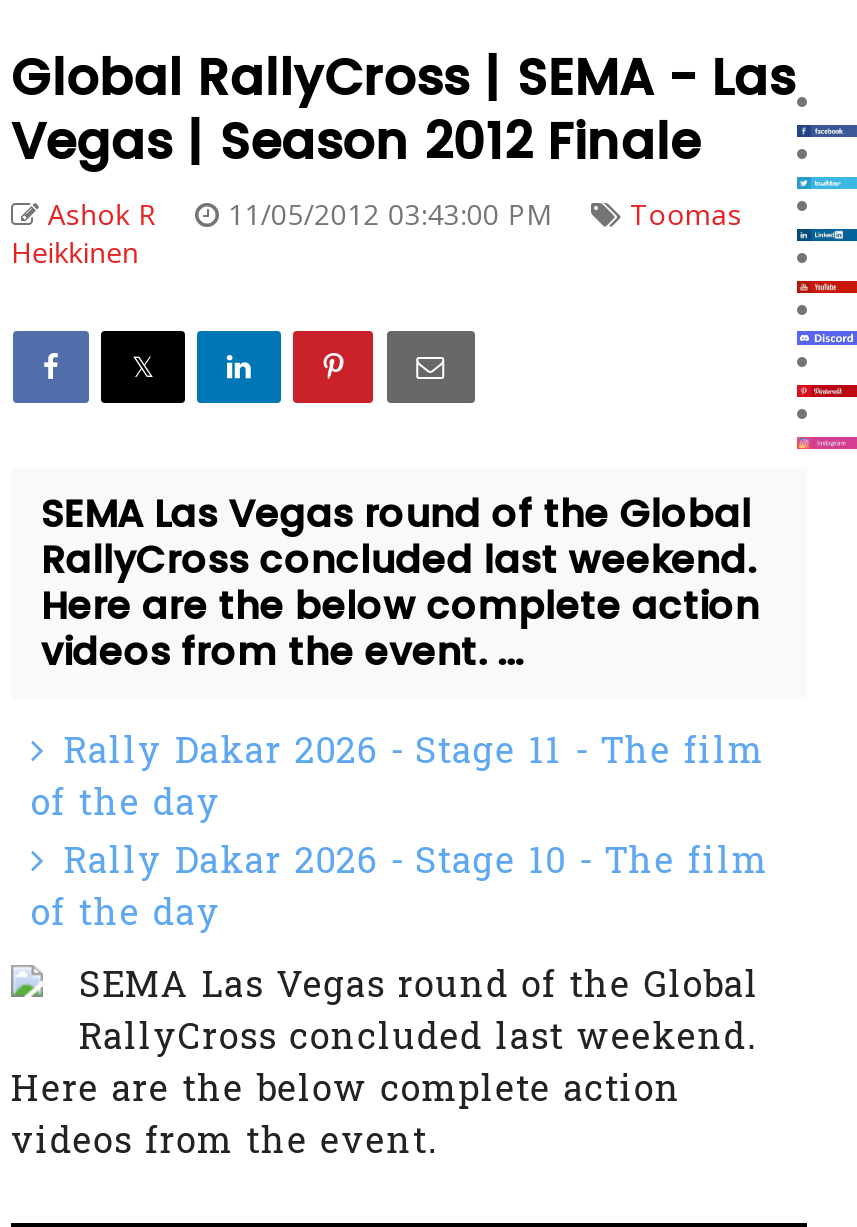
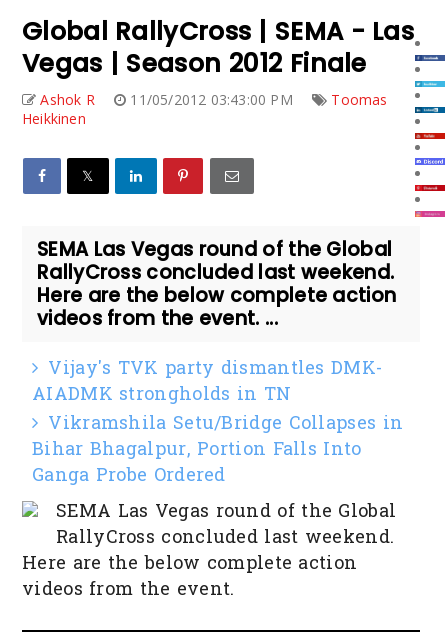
- Rally Dakar 2026 - Stage 11 - The film
- of the day
- Rally Dakar 2026 - Stage 10 - The film
- of the day
+ Vijay's TVK party dismantles DMK-
+ AIADMK strongholds in TN
+ Vikramshila Setu/Bridge Collapses in
+ Bihar Bhagalpur, Portion Falls Into
+ Ganga Probe Ordered
